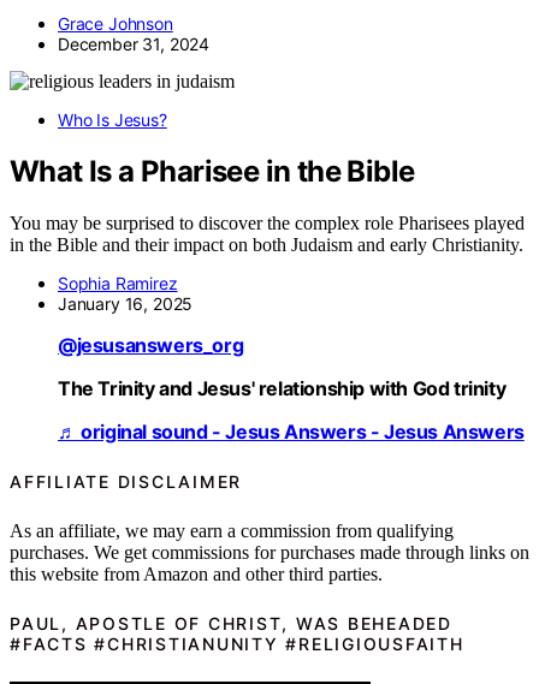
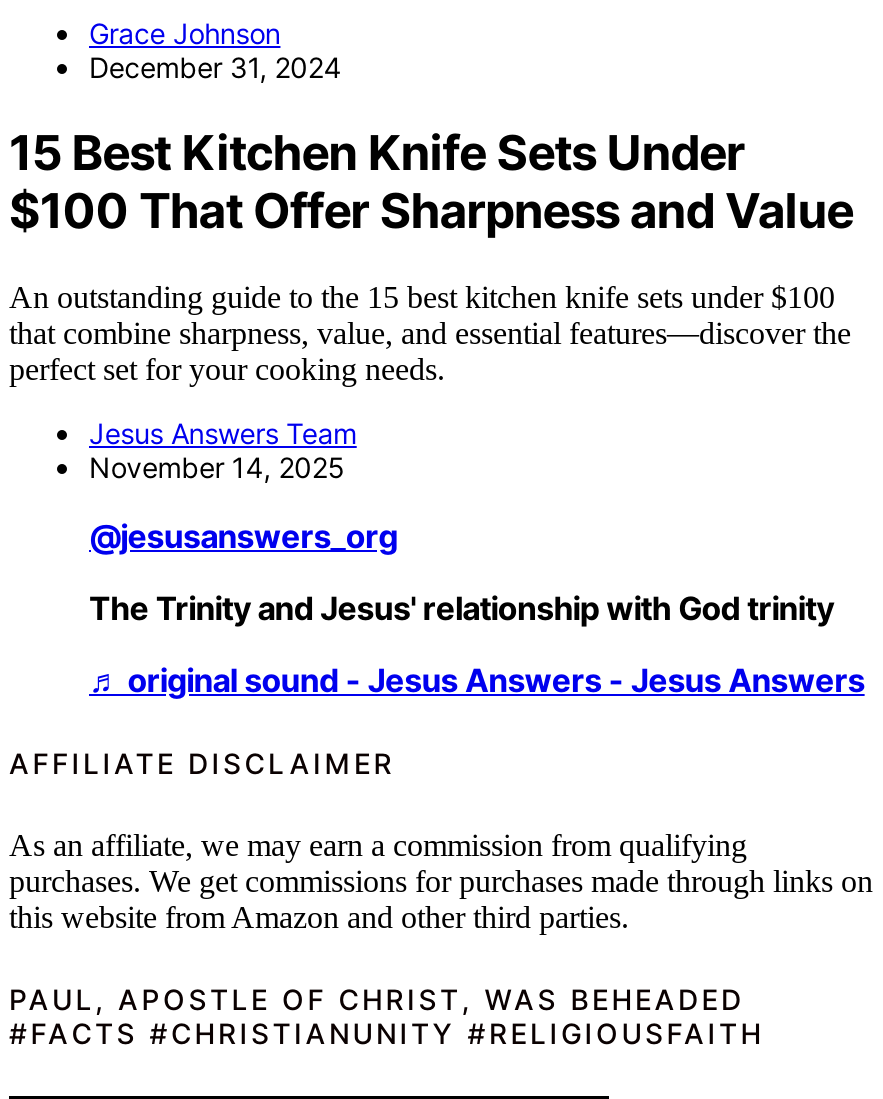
- Who Is Jesus?
- What Is a Pharisee in the Bible
- You may be surprised to discover the complex role Pharisees played
- in the Bible and their impact on both Judaism and early Christianity.
- Sophia Ramirez
- January 16, 2025
+ 15 Best Kitchen Knife Sets Under
+ $100 That Offer Sharpness and Value
+ An outstanding guide to the 15 best kitchen knife sets under $100
+ that combine sharpness, value, and essential features—discover the
+ perfect set for your cooking needs.
+ Jesus Answers Team
+ November 14, 2025
